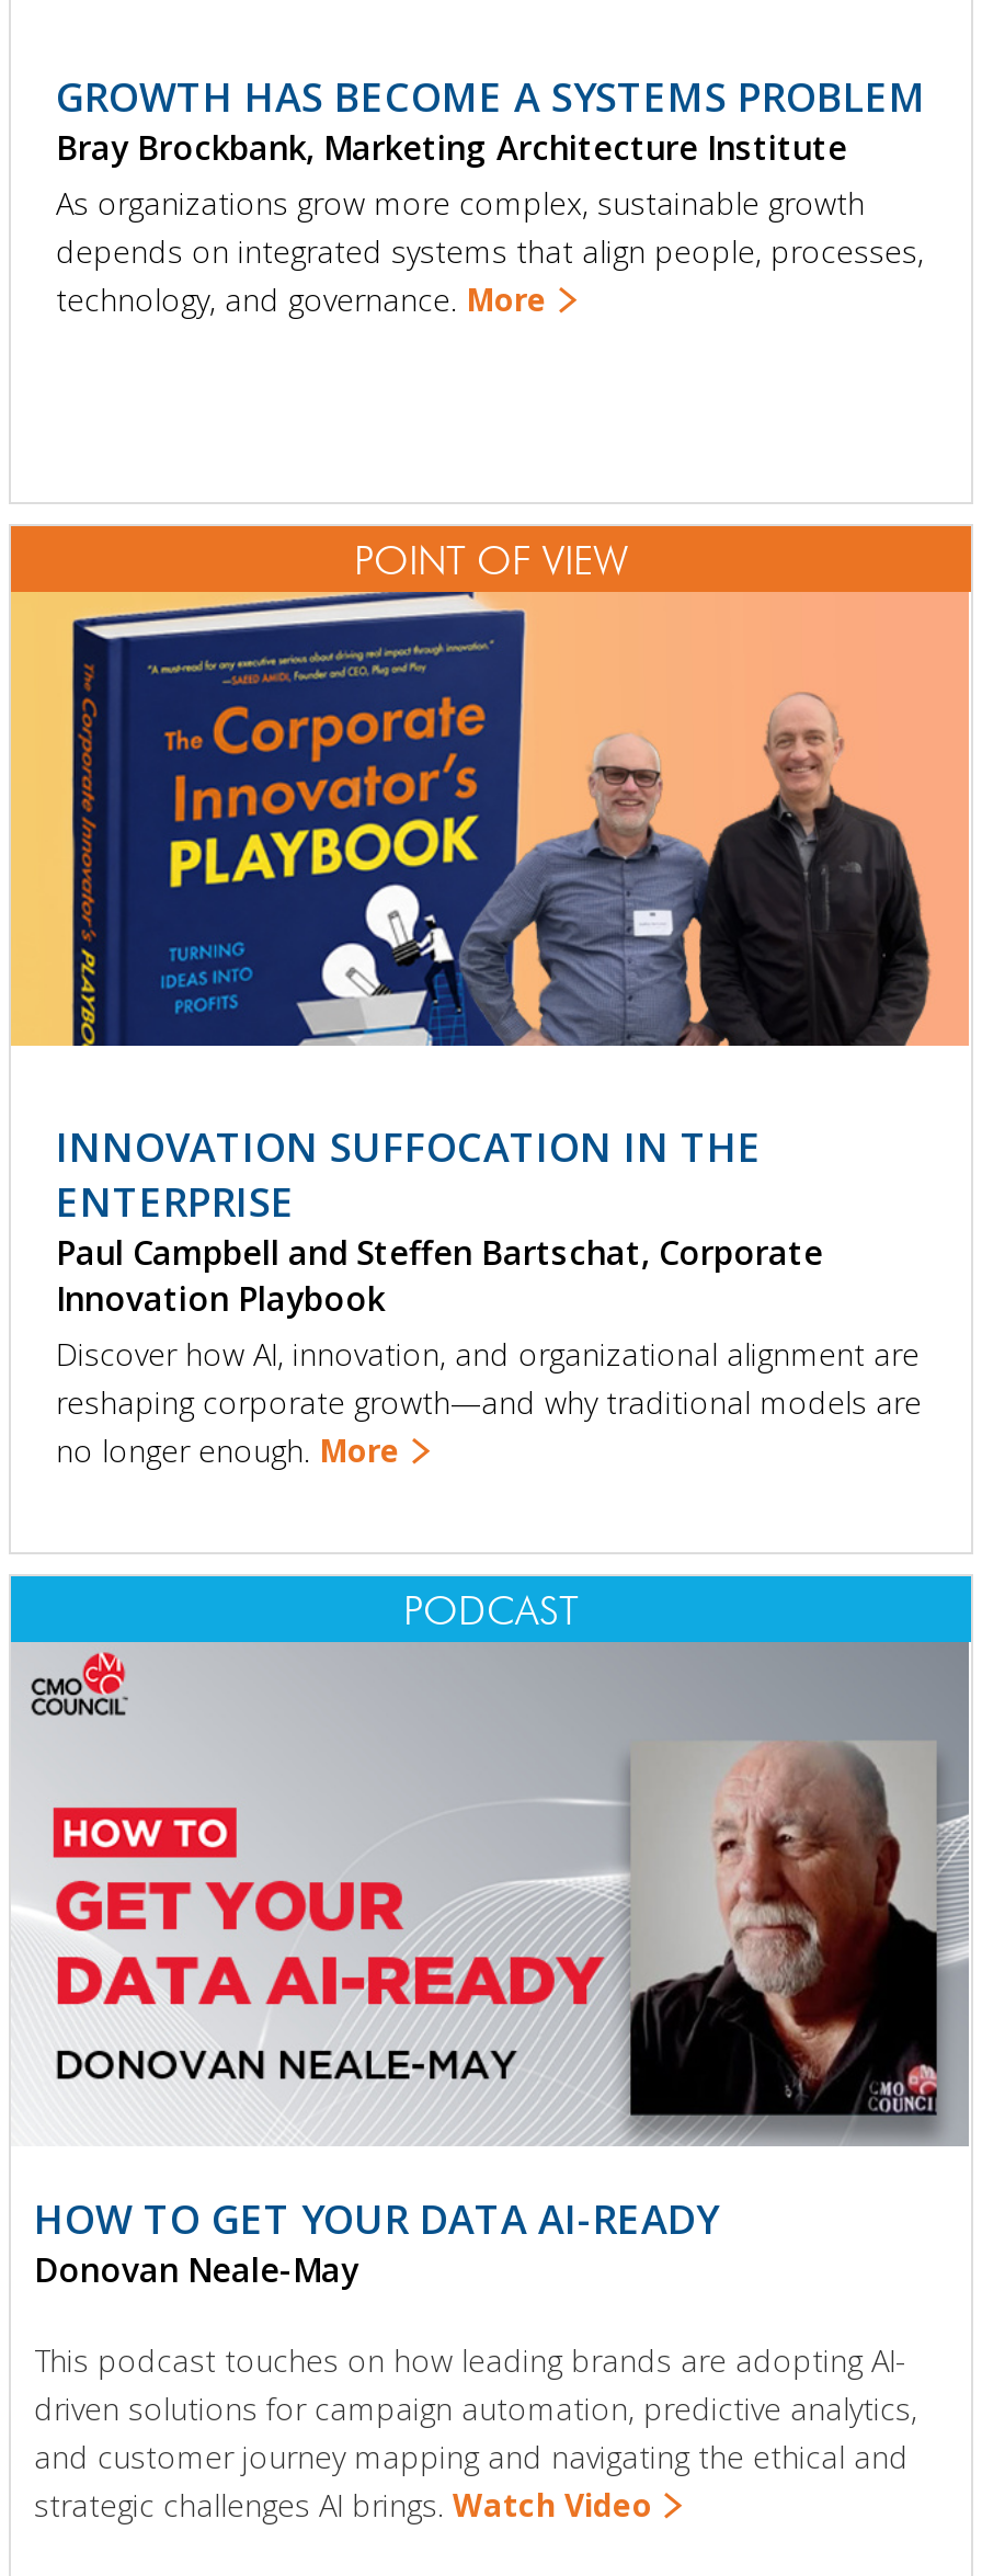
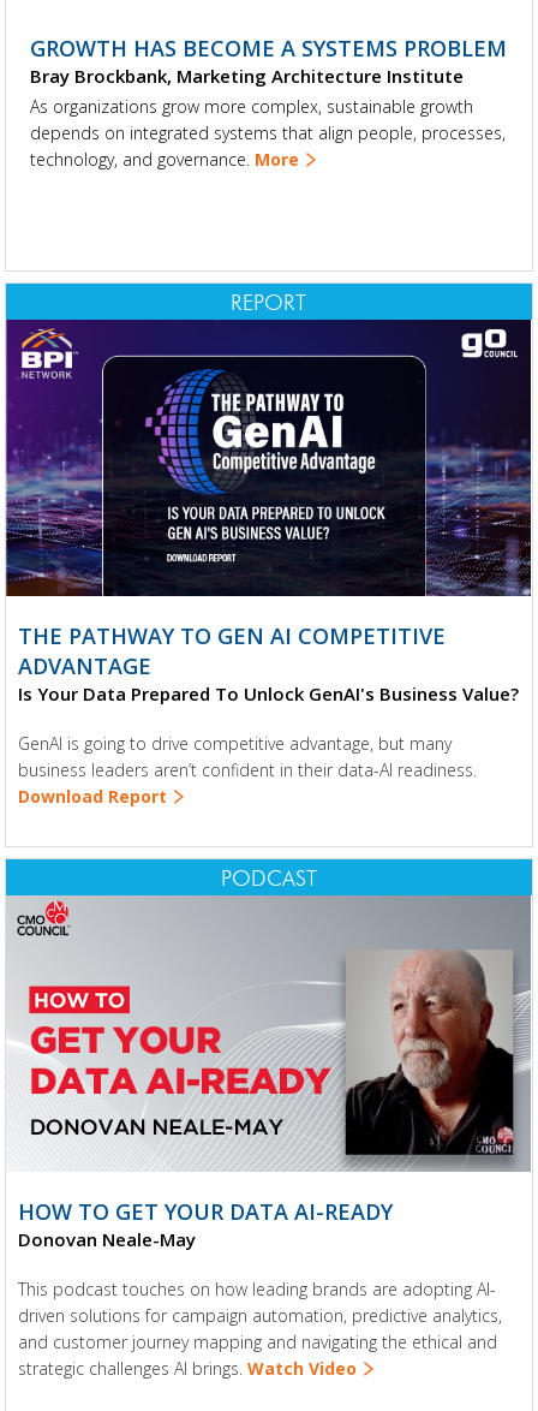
- [image]
- POINT OF VIEW
+ [image]
+ REPORT

- INNOVATION SUFFOCATION IN THE
- ENTERPRISE
- Paul Campbell and Steffen Bartschat, Corporate
- Innovation Playbook
- Discover how AI, innovation, and organizational alignment are
- reshaping corporate growth—and why traditional models are
- no longer enough. More
+ THE PATHWAY TO GEN AI COMPETITIVE
+ ADVANTAGE
+ Is Your Data Prepared To Unlock GenAI's Business Value?
+ GenAI is going to drive competitive advantage, but many
+ business leaders aren’t confident in their data-AI readiness.
+ Download Report
